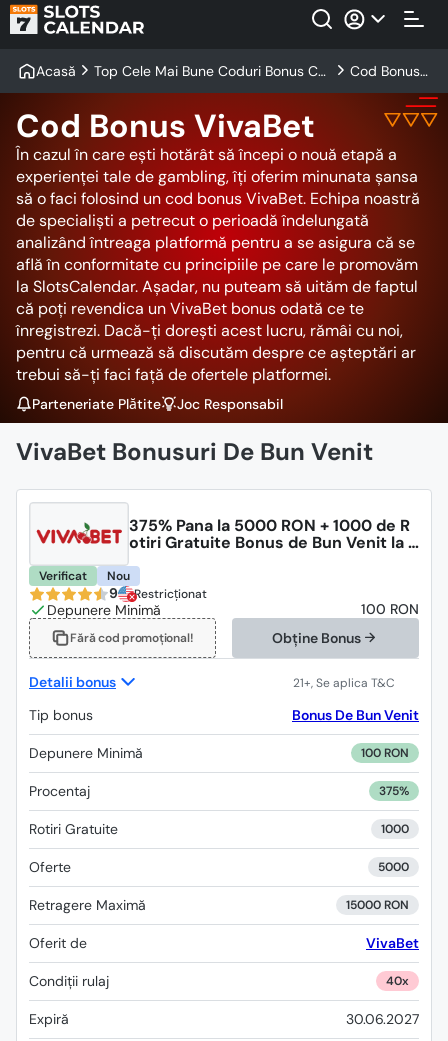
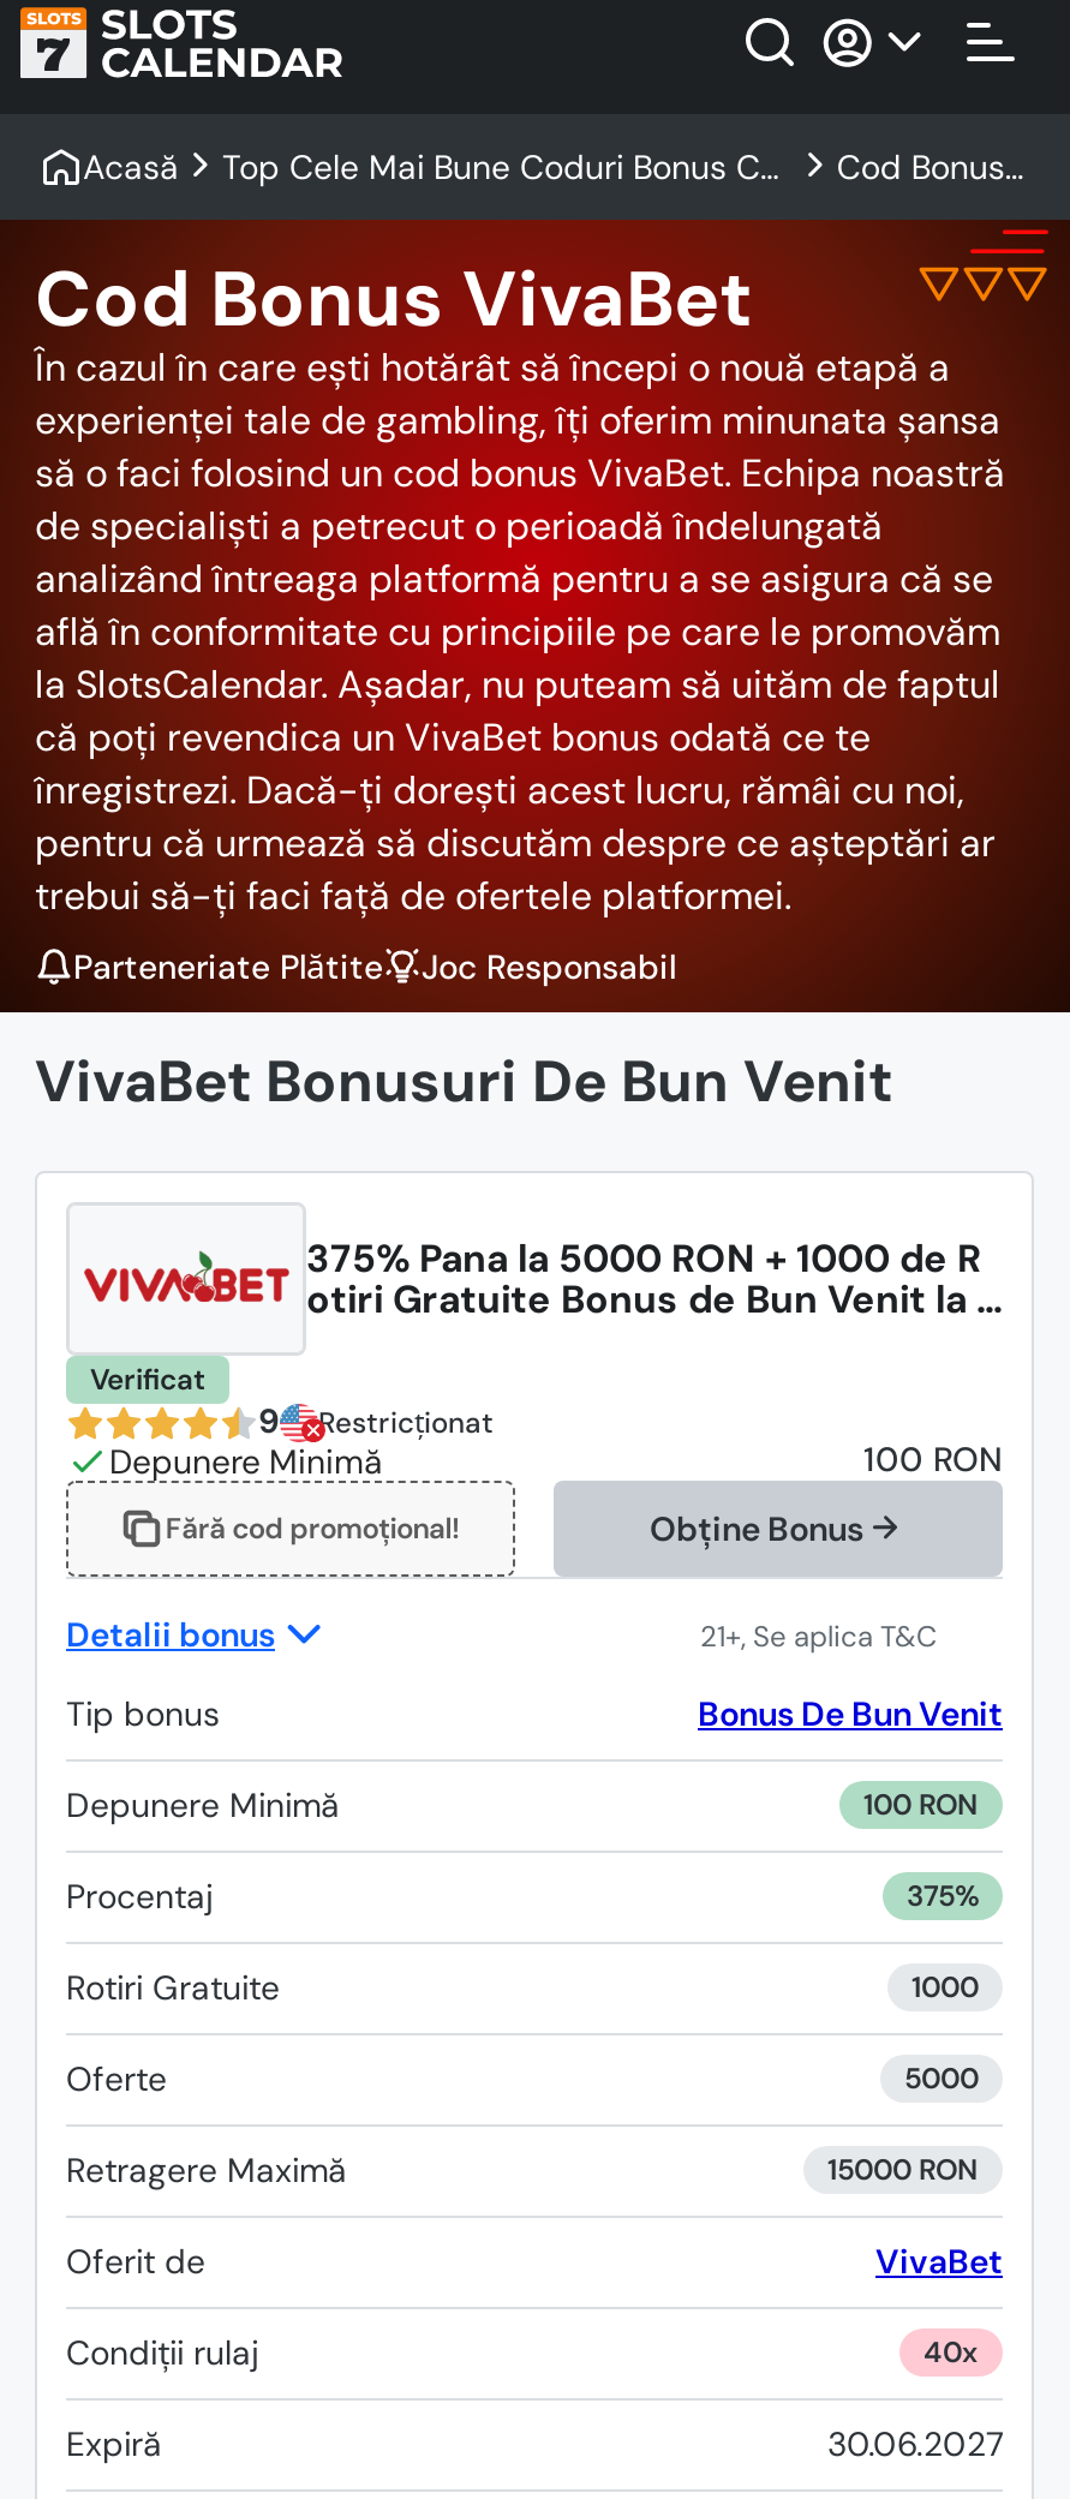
- Nou
